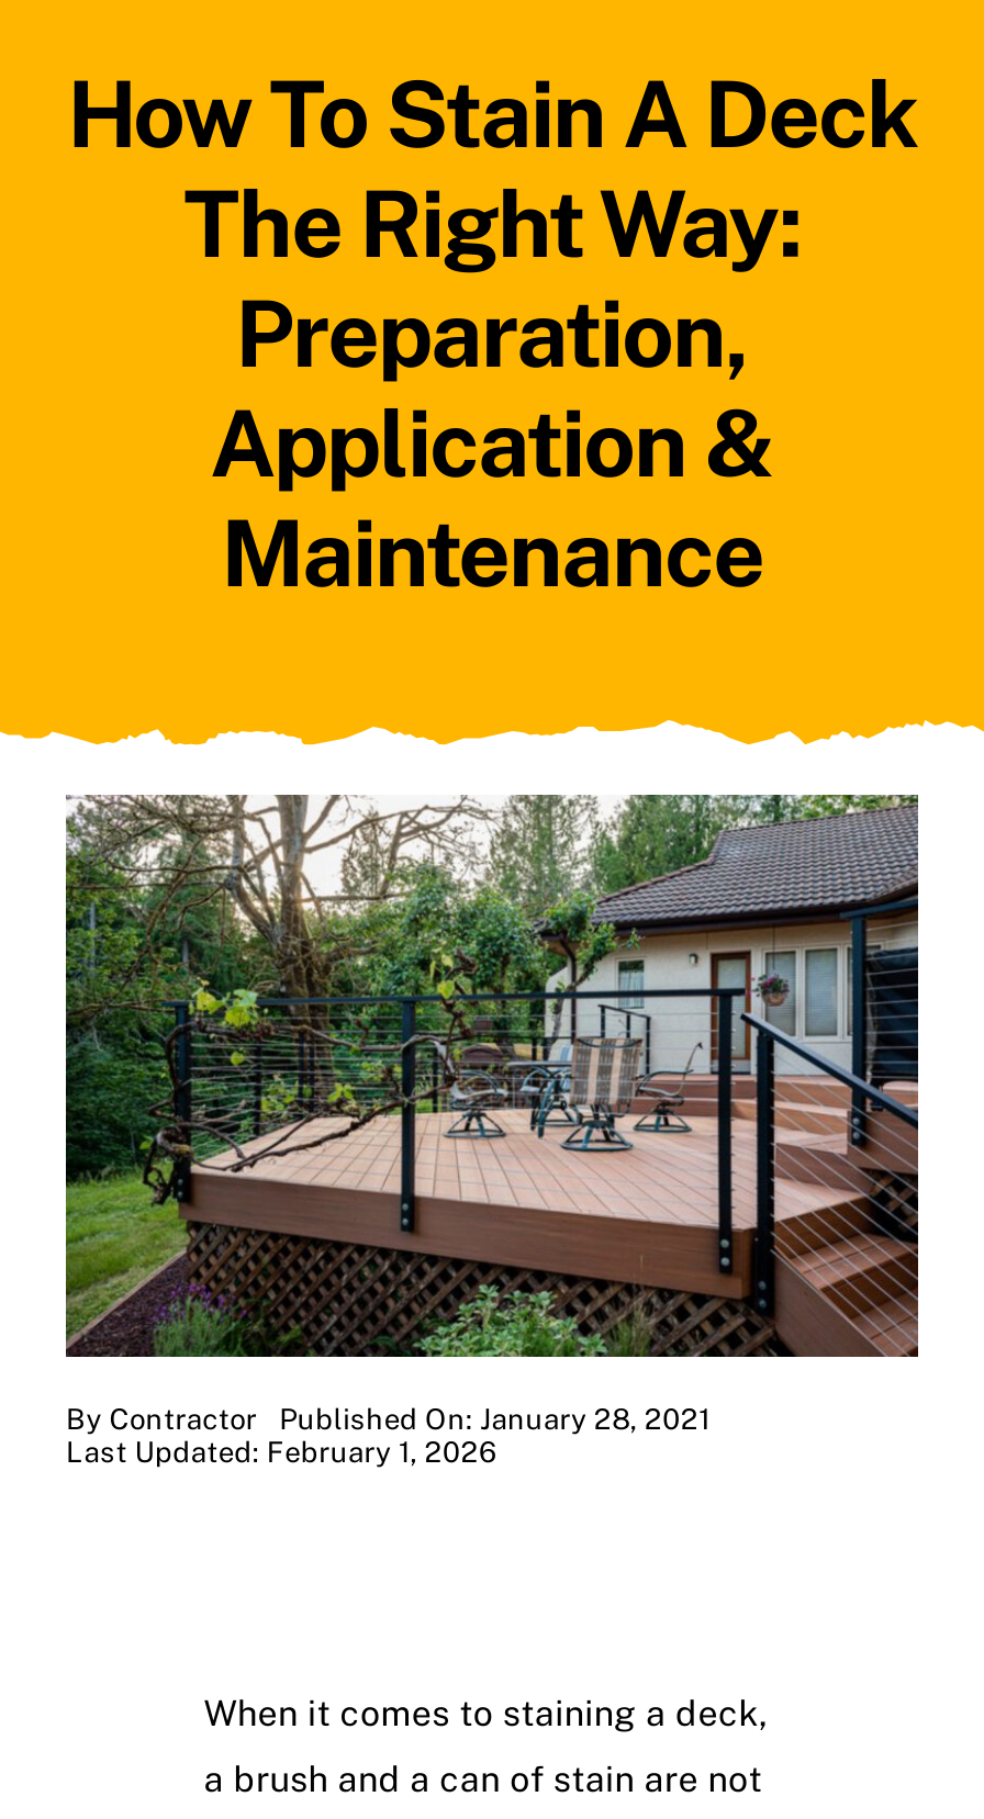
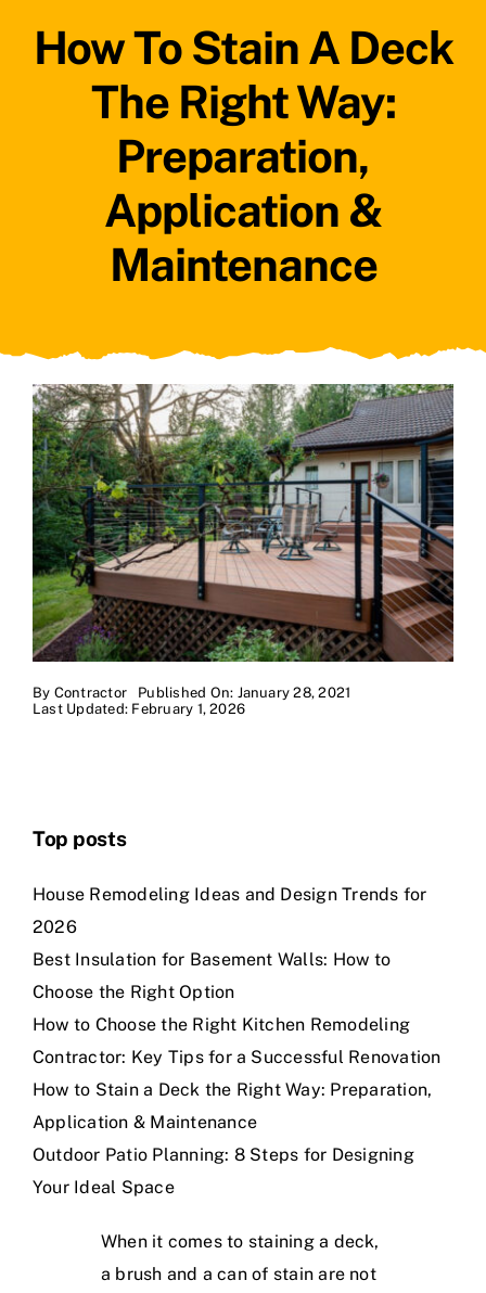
+ Top posts
+ House Remodeling Ideas and Design Trends for
+ 2026
+ Best Insulation for Basement Walls: How to
+ Choose the Right Option
+ How to Choose the Right Kitchen Remodeling
+ Contractor: Key Tips for a Successful Renovation
+ How to Stain a Deck the Right Way: Preparation,
+ Application & Maintenance
+ Outdoor Patio Planning: 8 Steps for Designing
+ Your Ideal Space
